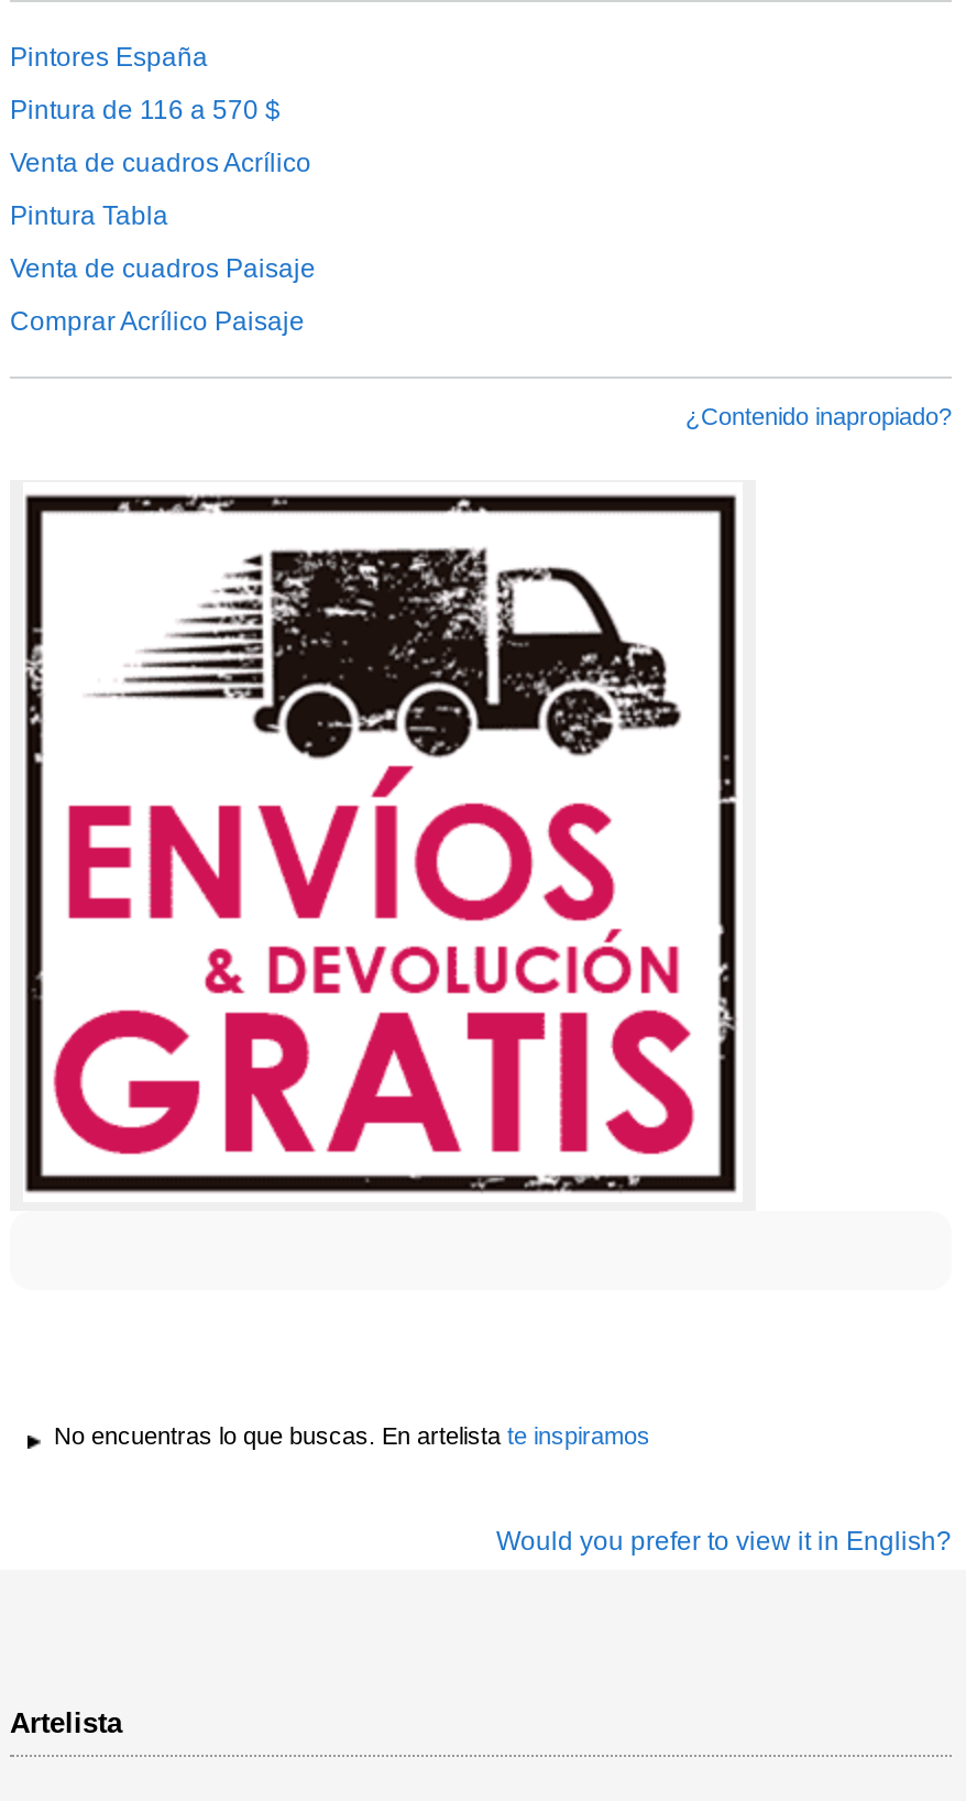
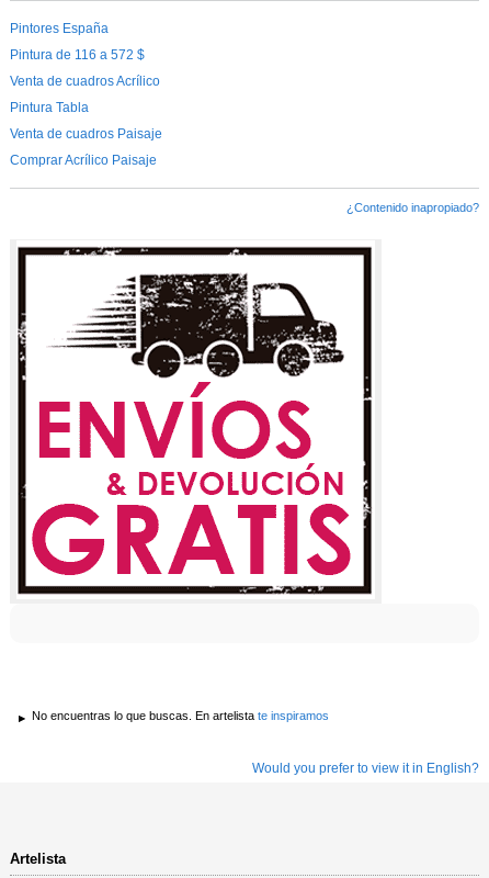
- Pintura de 116 a 570 $
+ Pintura de 116 a 572 $
